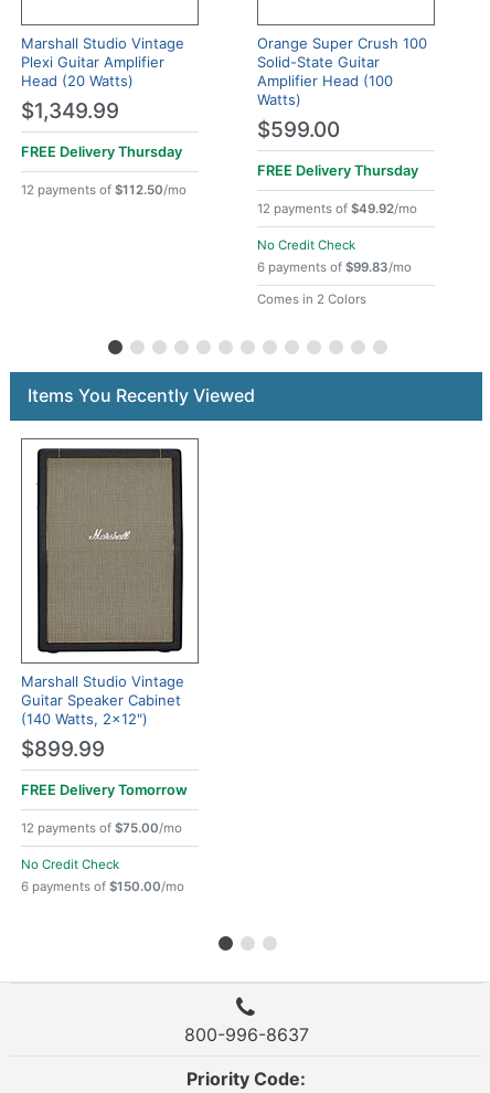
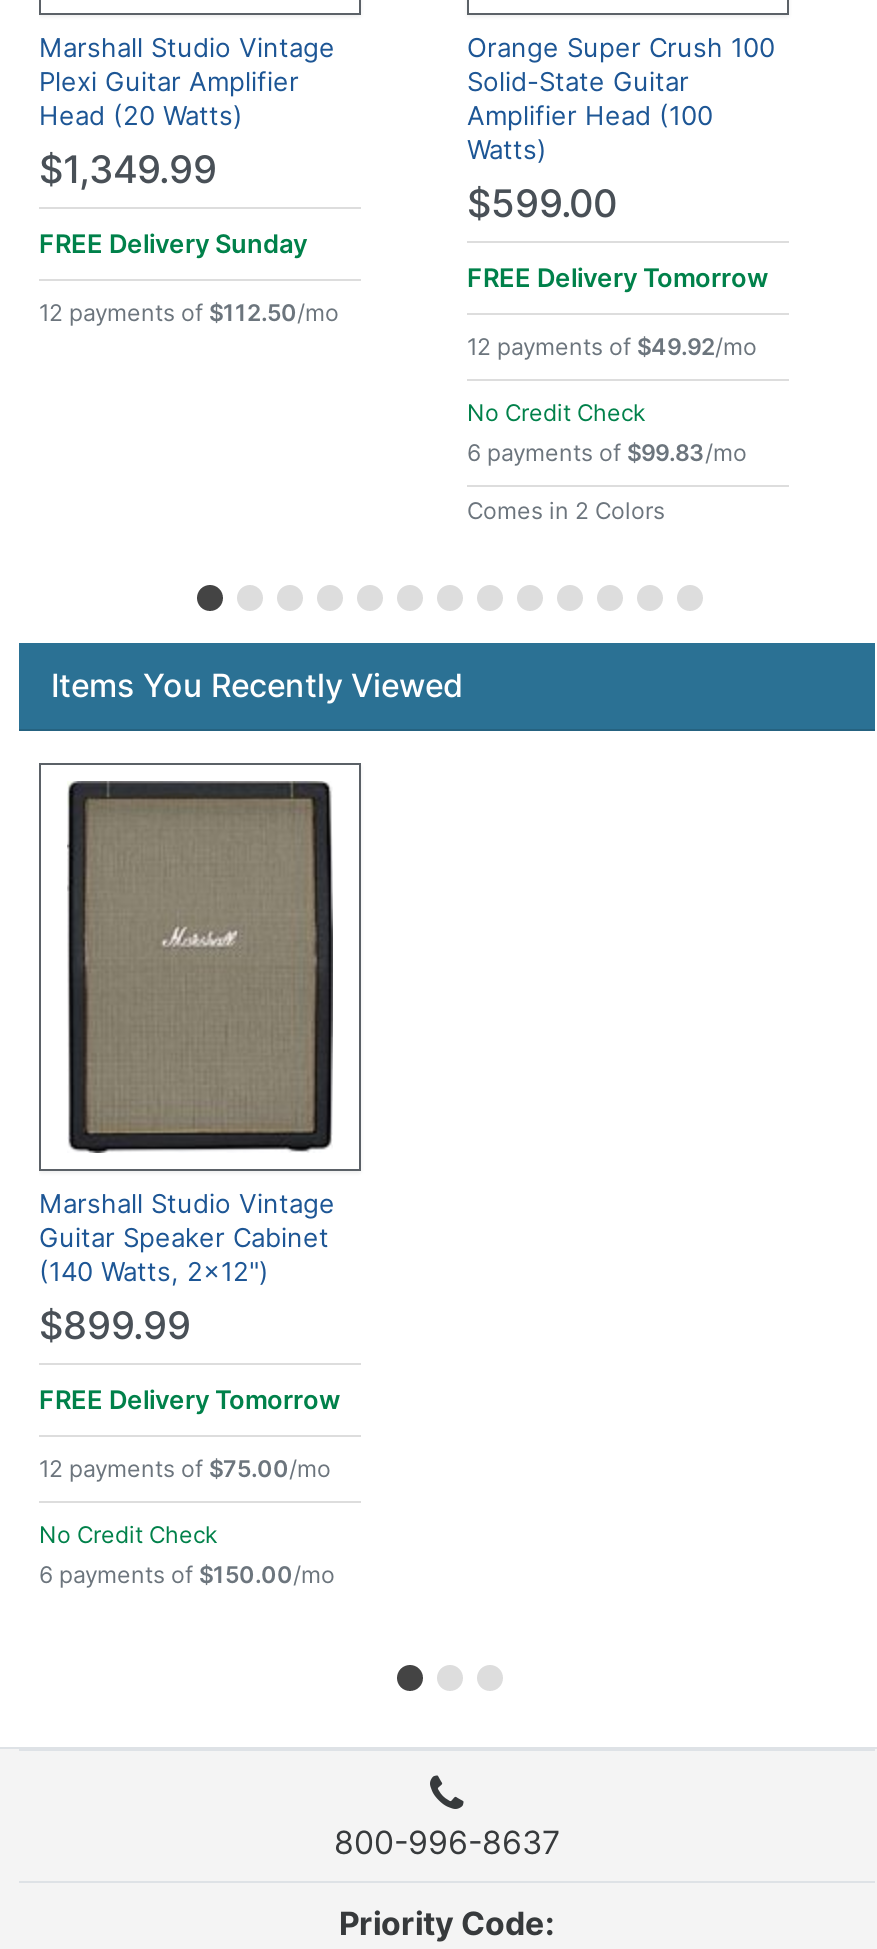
- FREE Delivery Thursday
+ FREE Delivery Sunday

- FREE Delivery Thursday
+ FREE Delivery Tomorrow
